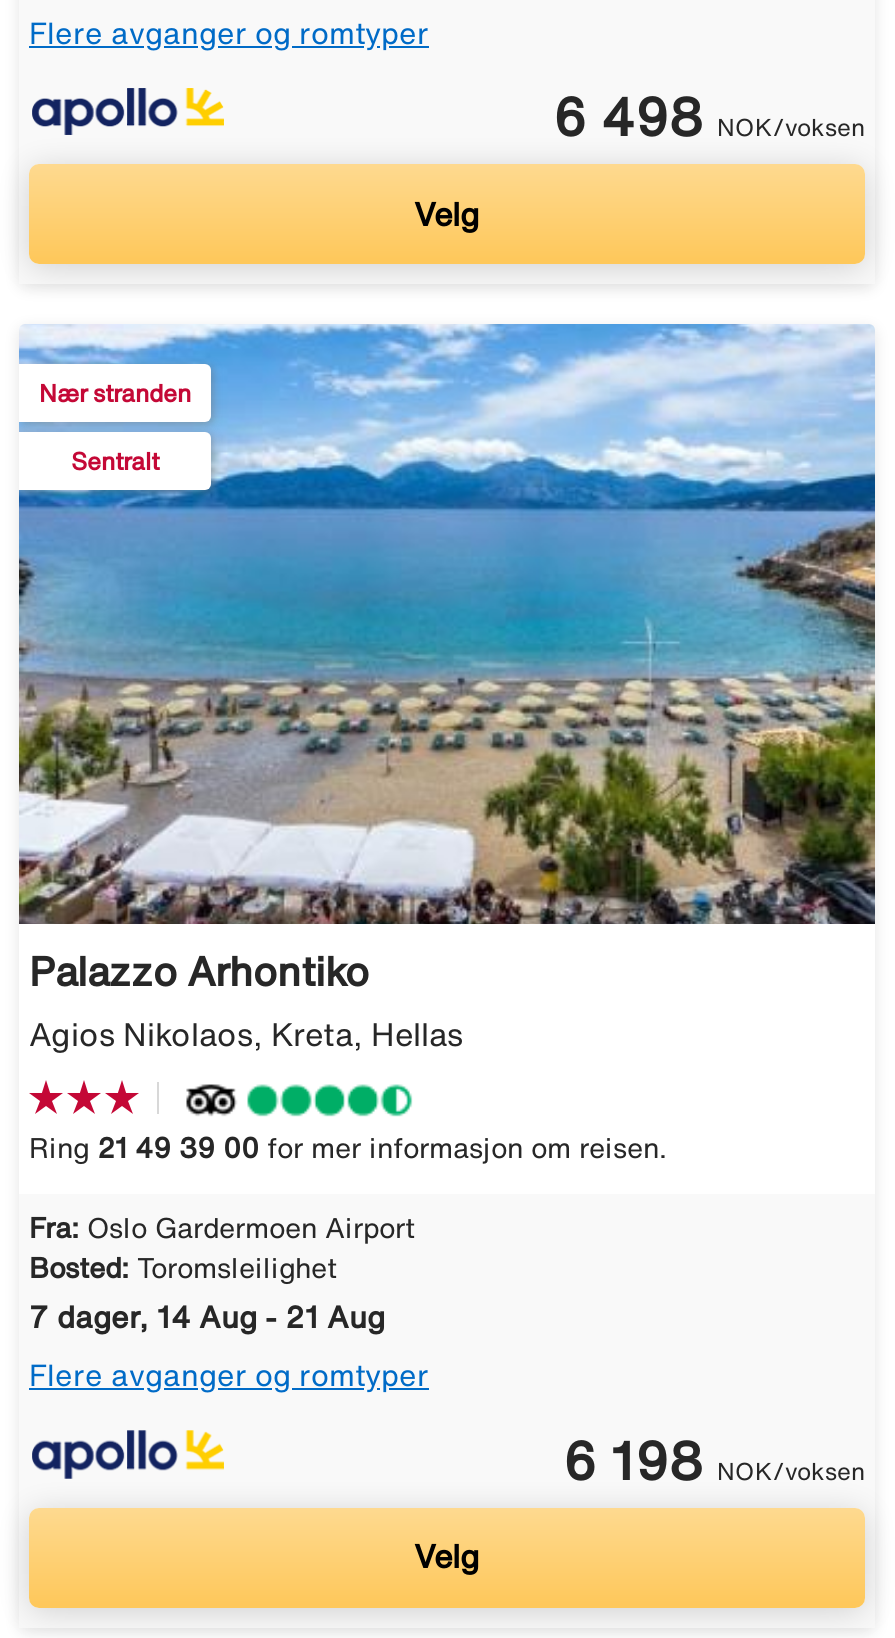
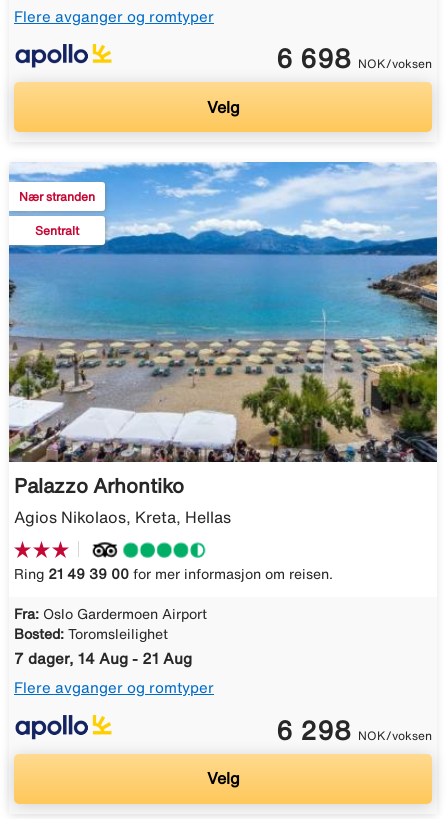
- 6 498 NOK/voksen
+ 6 698 NOK/voksen

- 6 198 NOK/voksen
+ 6 298 NOK/voksen
